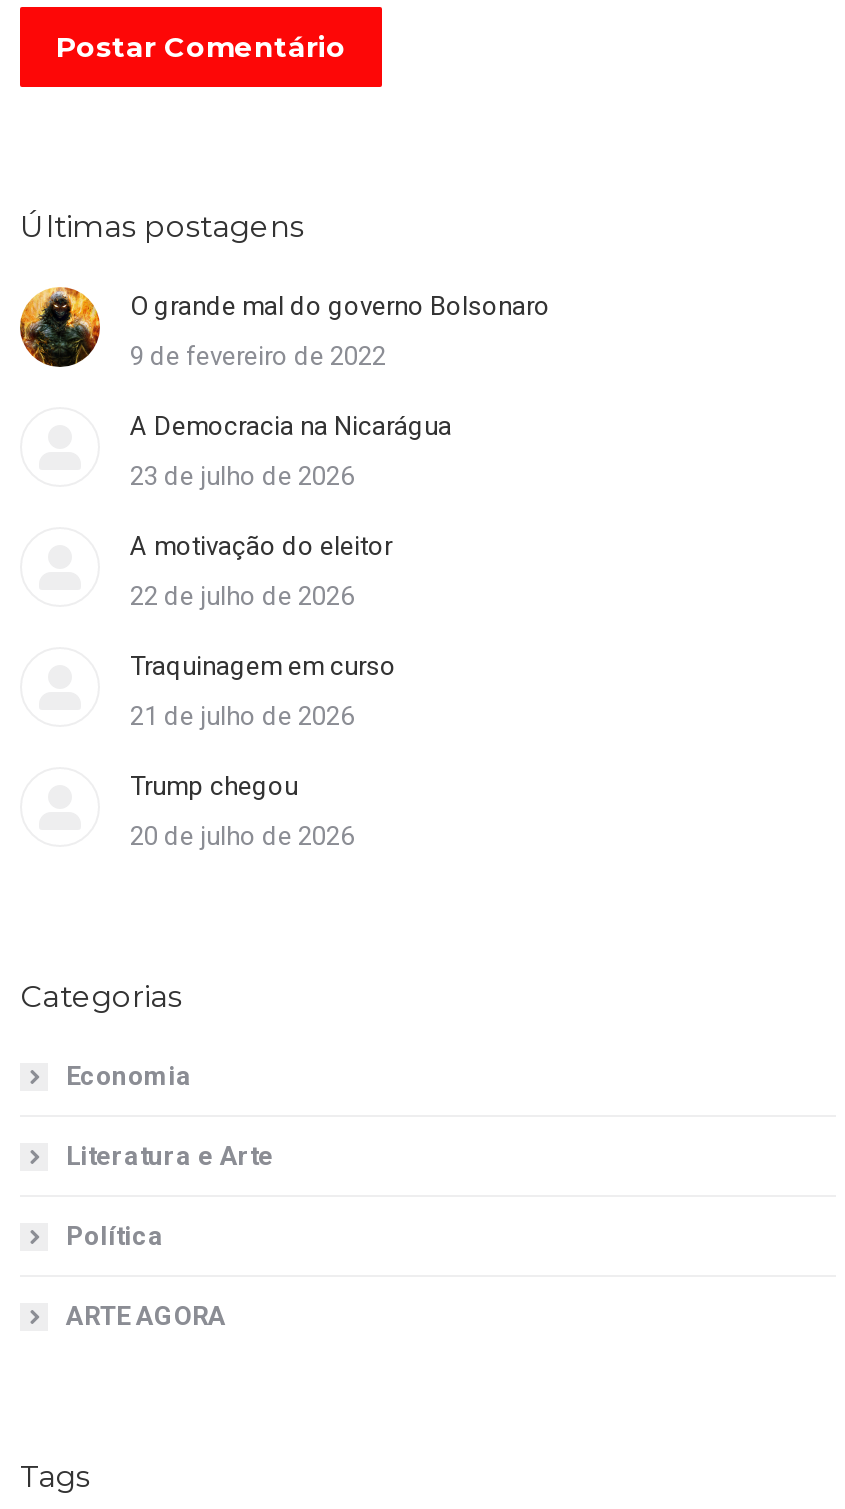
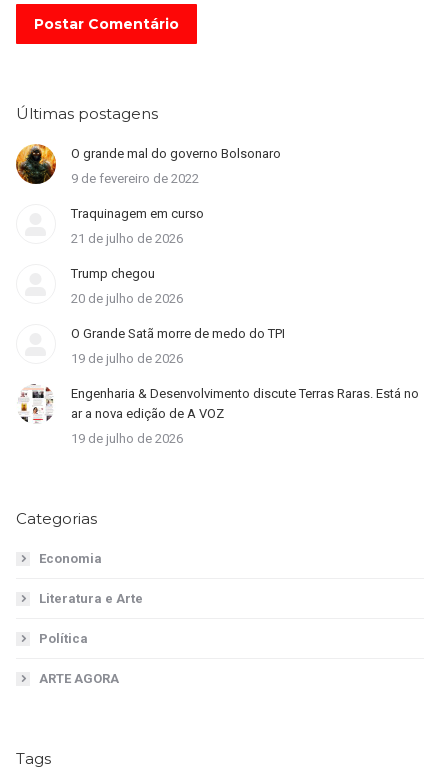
- A Democracia na Nicarágua
- 23 de julho de 2026
- A motivação do eleitor
- 22 de julho de 2026

moved up: Traquinagem em curso | 21 de julho de 2026 | Trump chegou | 20 de julho de 2026

+ [image]
+ O Grande Satã morre de medo do TPI
+ 19 de julho de 2026
+ Engenharia & Desenvolvimento discute Terras Raras. Está no
+ ar a nova edição de A VOZ
+ 19 de julho de 2026
